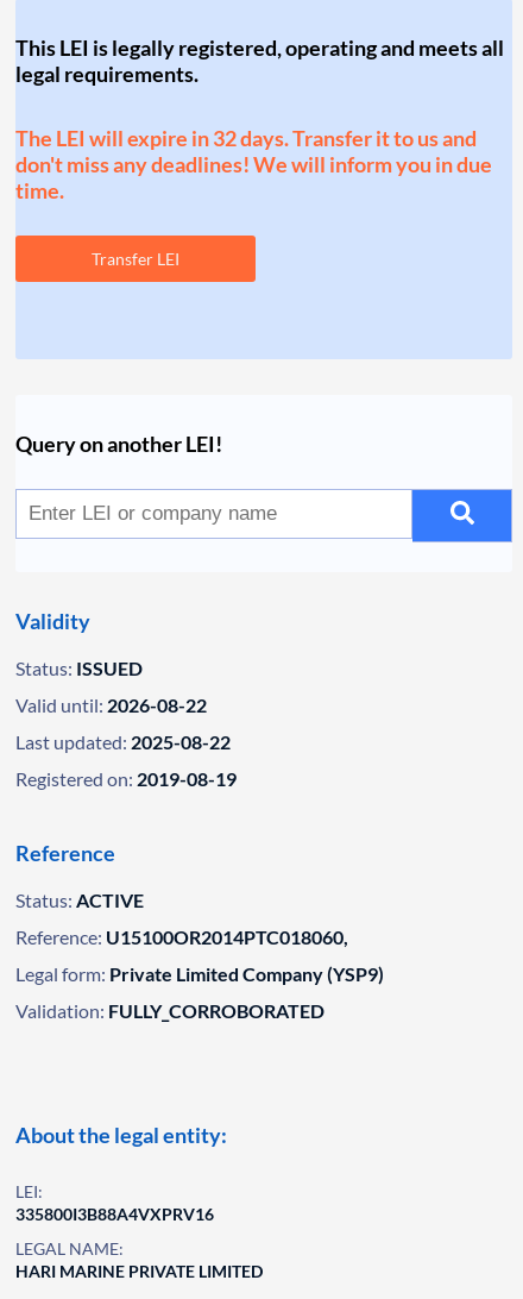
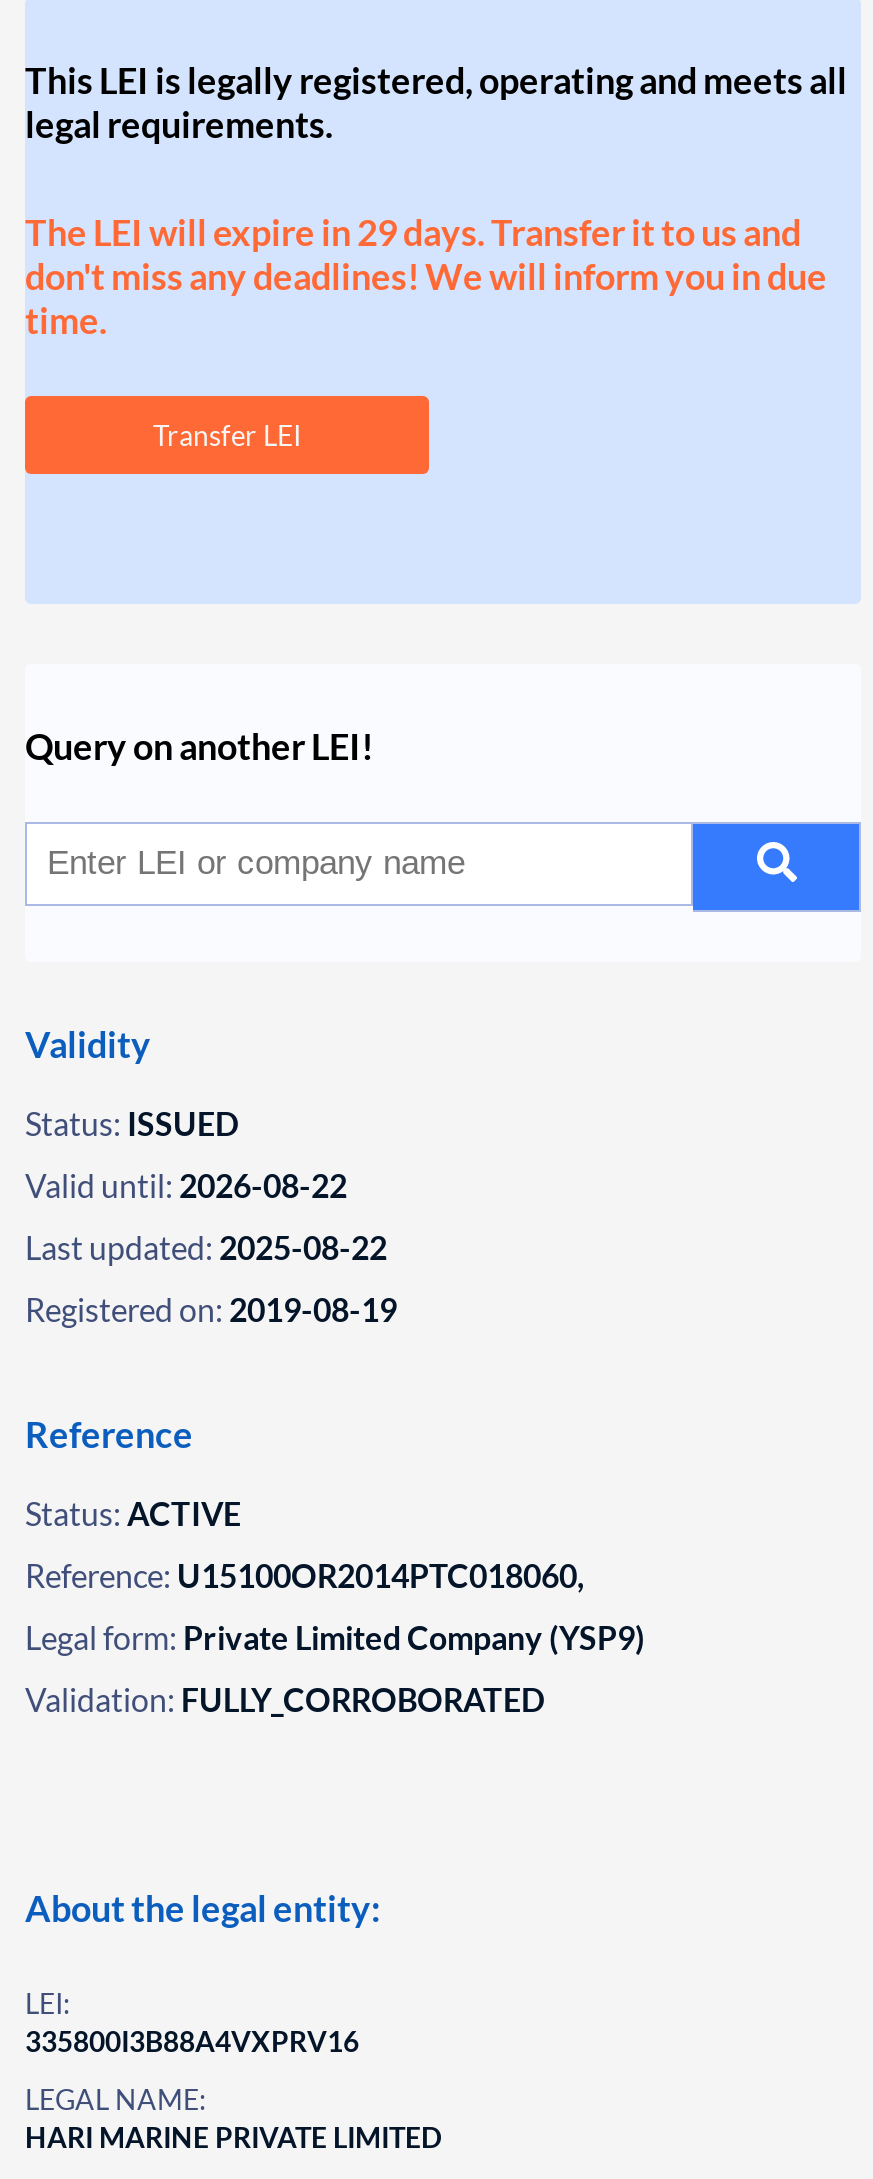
- The LEI will expire in 32 days. Transfer it to us and
+ The LEI will expire in 29 days. Transfer it to us and
